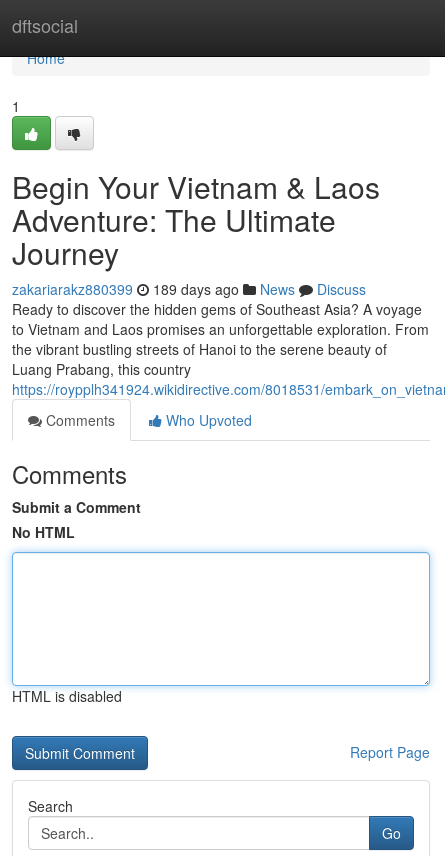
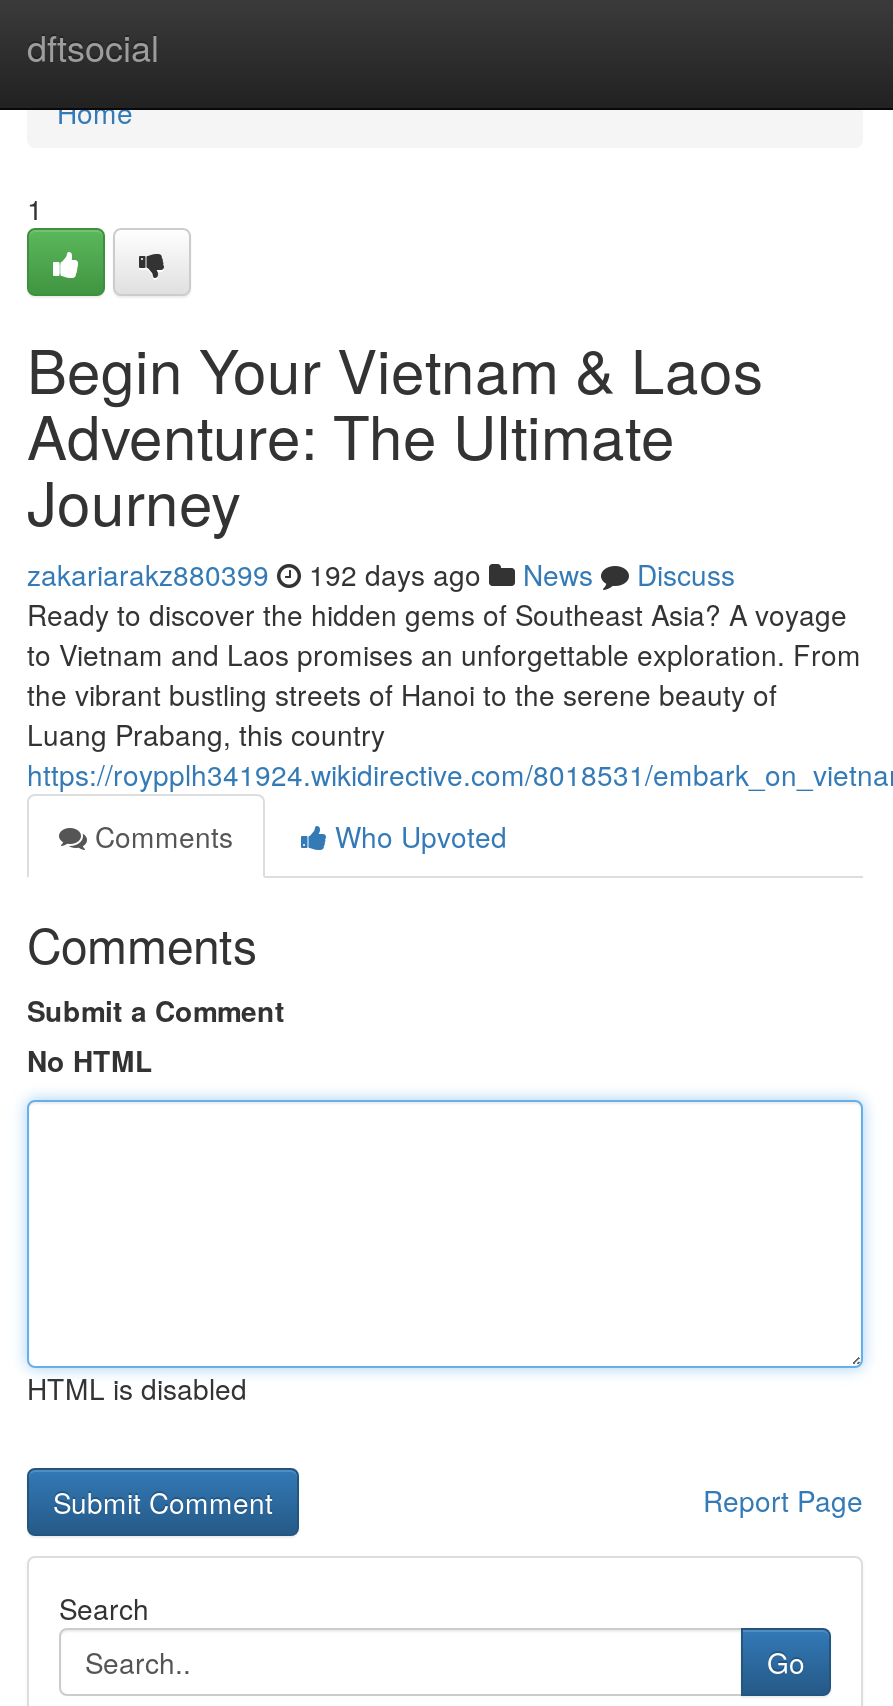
- zakariarakz880399 189 days ago News Discuss
+ zakariarakz880399 192 days ago News Discuss
